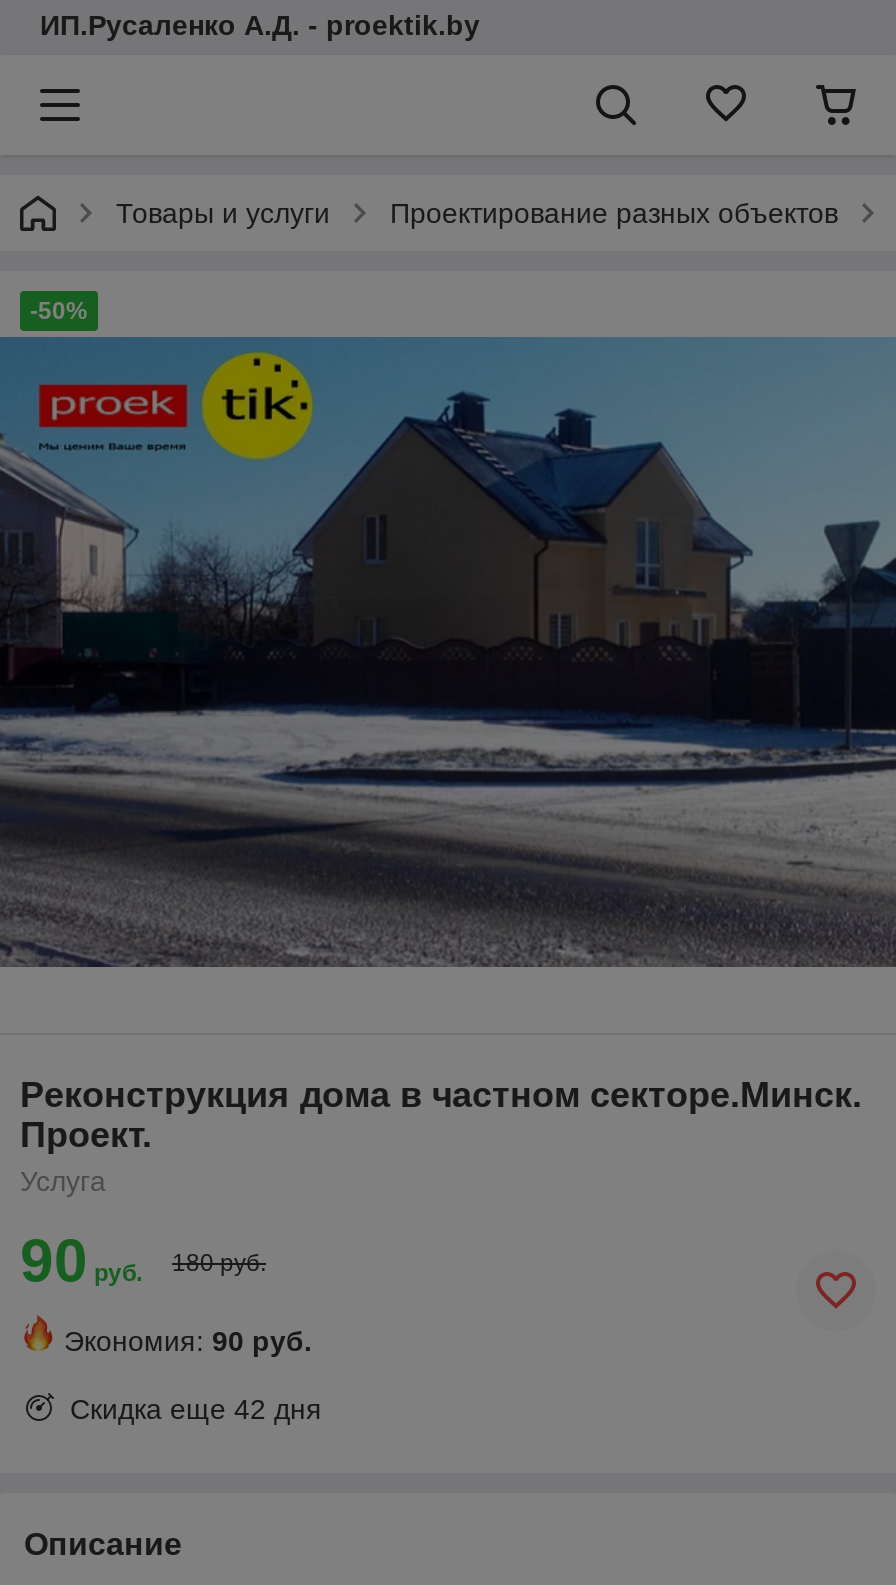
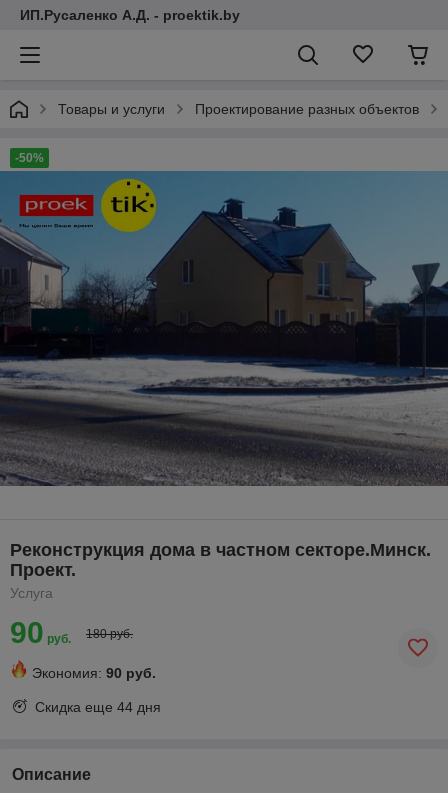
- Скидка еще 42 дня
+ Скидка еще 44 дня
